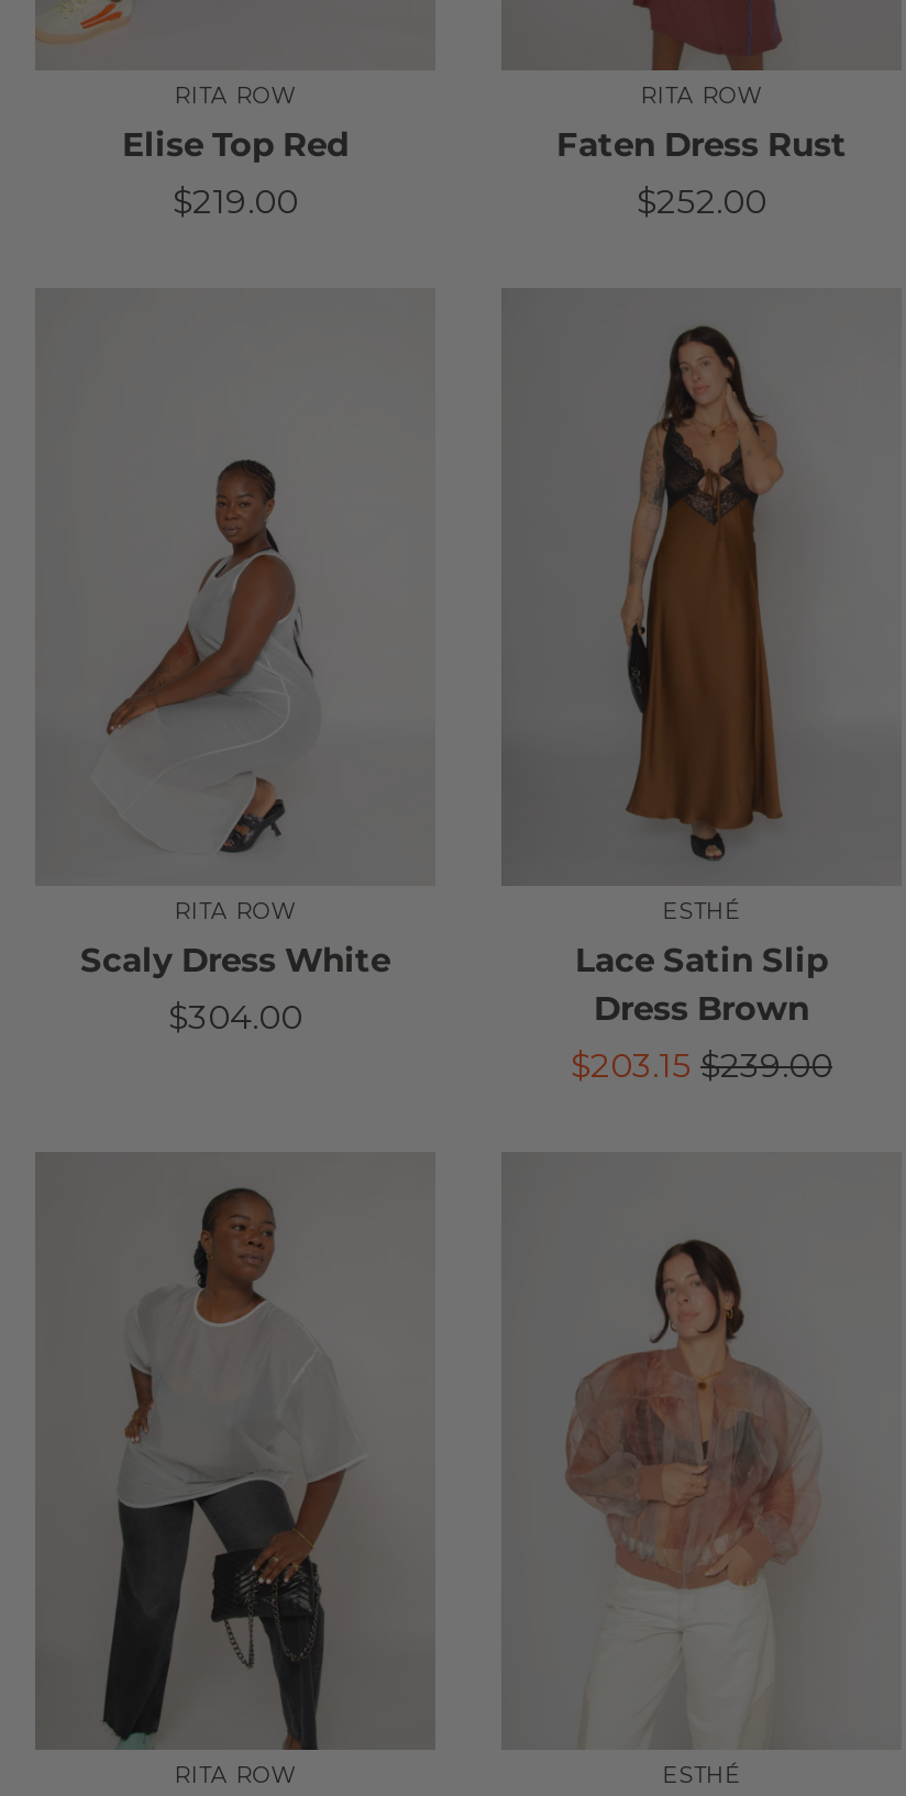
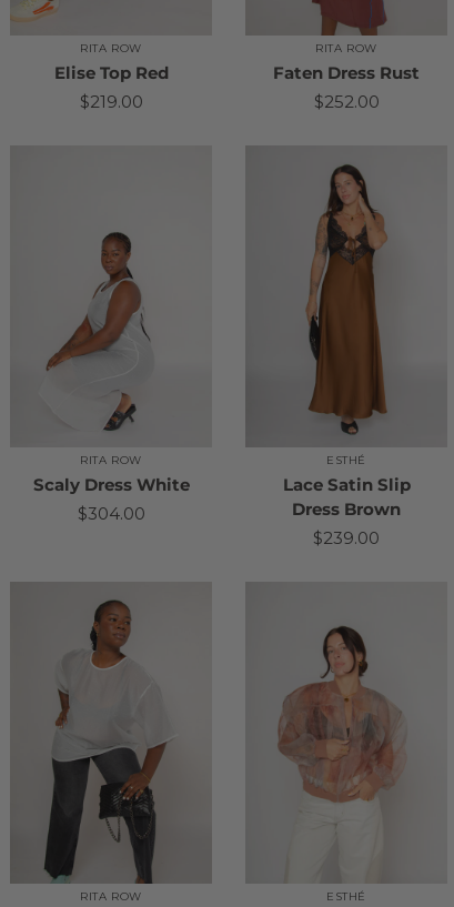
- $203.15 $239.00
+ $239.00
